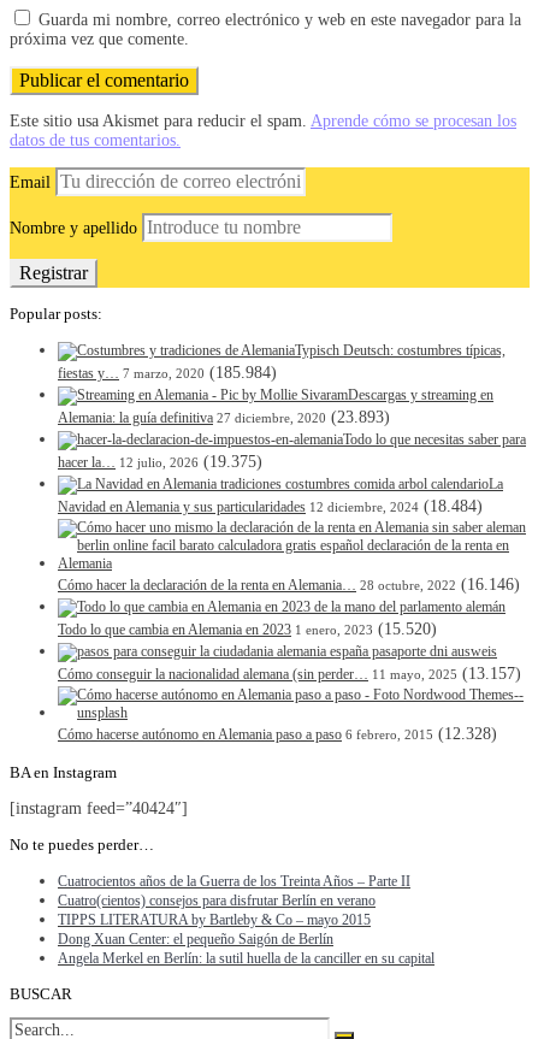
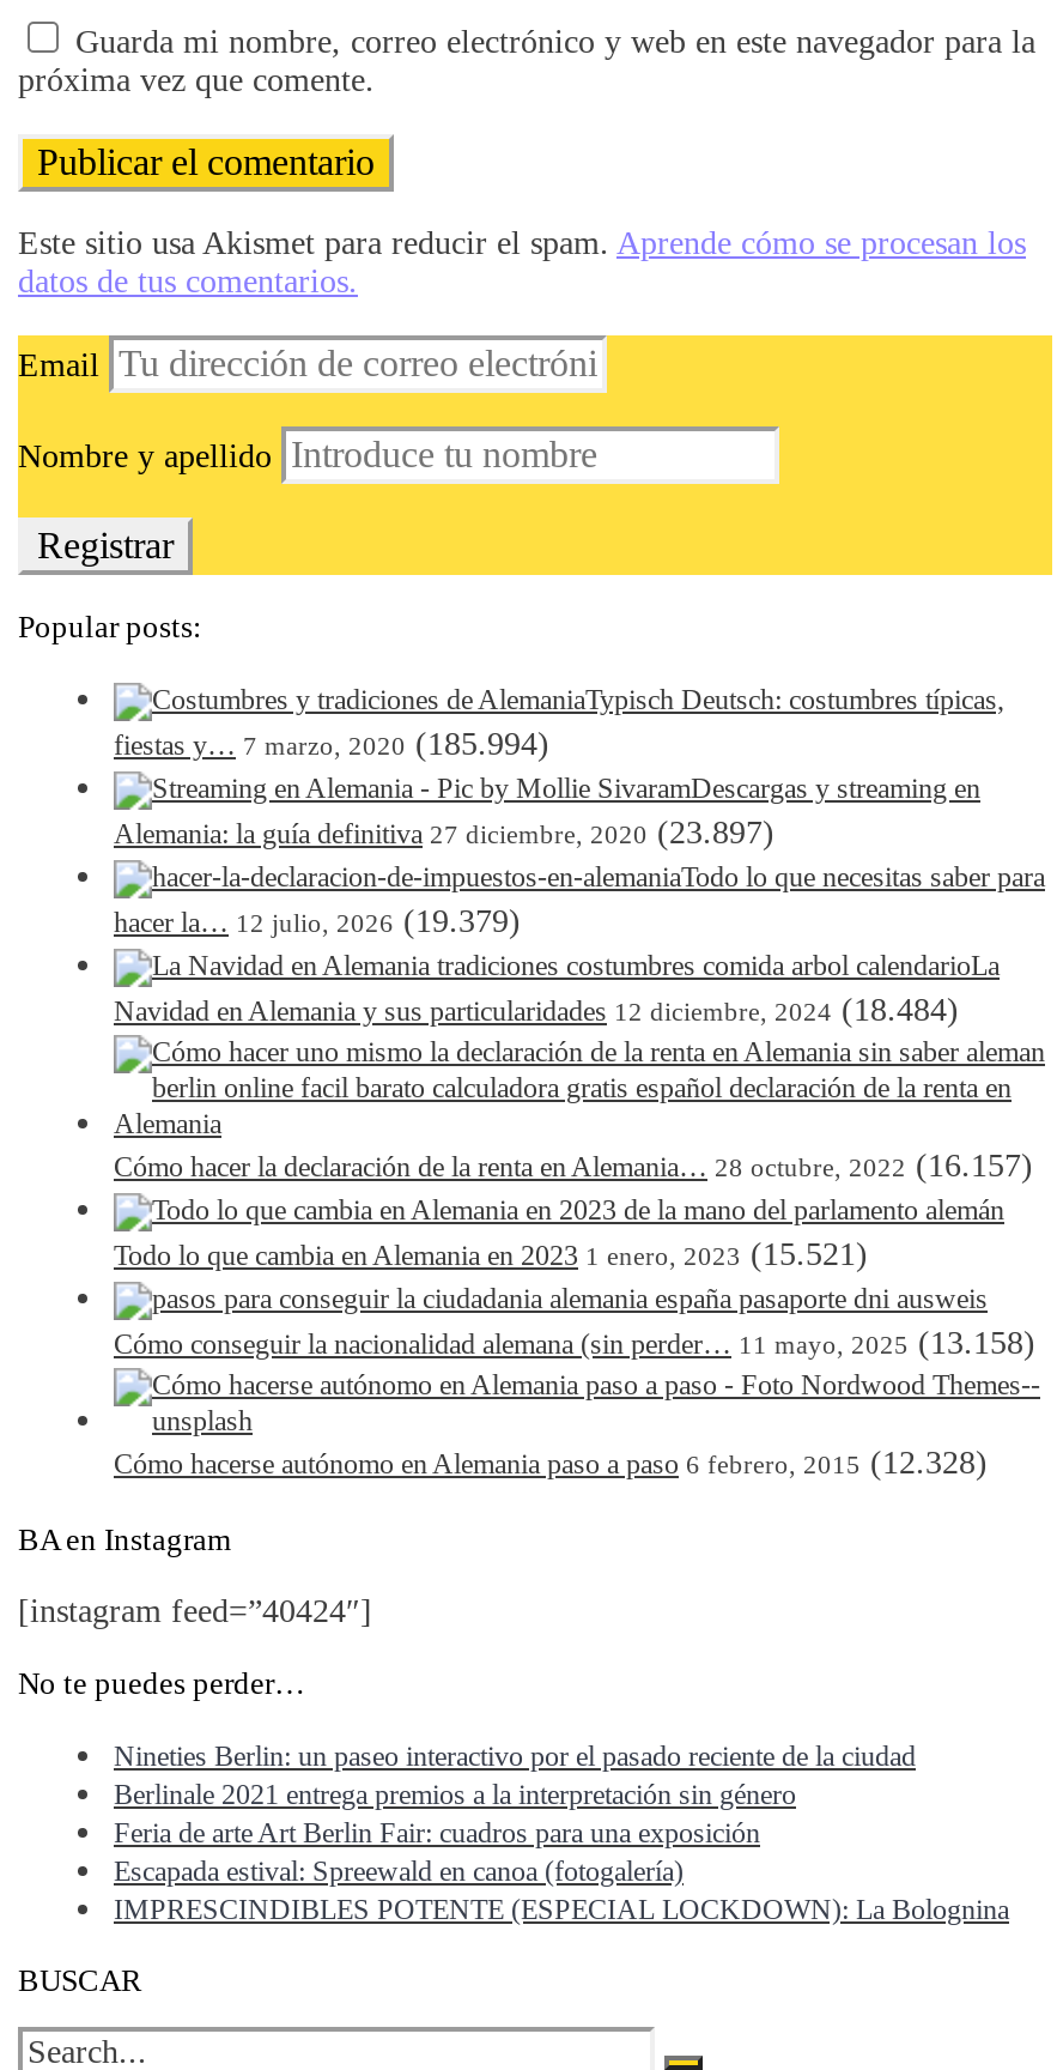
- fiestas y… 7 marzo, 2020 (185.984)
+ fiestas y… 7 marzo, 2020 (185.994)

- Alemania: la guía definitiva 27 diciembre, 2020 (23.893)
+ Alemania: la guía definitiva 27 diciembre, 2020 (23.897)

- hacer la… 12 julio, 2026 (19.375)
+ hacer la… 12 julio, 2026 (19.379)

- Cómo hacer la declaración de la renta en Alemania… 28 octubre, 2022 (16.146)
+ Cómo hacer la declaración de la renta en Alemania… 28 octubre, 2022 (16.157)

- Todo lo que cambia en Alemania en 2023 1 enero, 2023 (15.520)
+ Todo lo que cambia en Alemania en 2023 1 enero, 2023 (15.521)

- Cómo conseguir la nacionalidad alemana (sin perder… 11 mayo, 2025 (13.157)
+ Cómo conseguir la nacionalidad alemana (sin perder… 11 mayo, 2025 (13.158)

- Cuatrocientos años de la Guerra de los Treinta Años – Parte II
- Cuatro(cientos) consejos para disfrutar Berlín en verano
- TIPPS LITERATURA by Bartleby & Co – mayo 2015
- Dong Xuan Center: el pequeño Saigón de Berlín
- Angela Merkel en Berlín: la sutil huella de la canciller en su capital
+ Nineties Berlin: un paseo interactivo por el pasado reciente de la ciudad
+ Berlinale 2021 entrega premios a la interpretación sin género
+ Feria de arte Art Berlin Fair: cuadros para una exposición
+ Escapada estival: Spreewald en canoa (fotogalería)
+ IMPRESCINDIBLES POTENTE (ESPECIAL LOCKDOWN): La Bolognina
